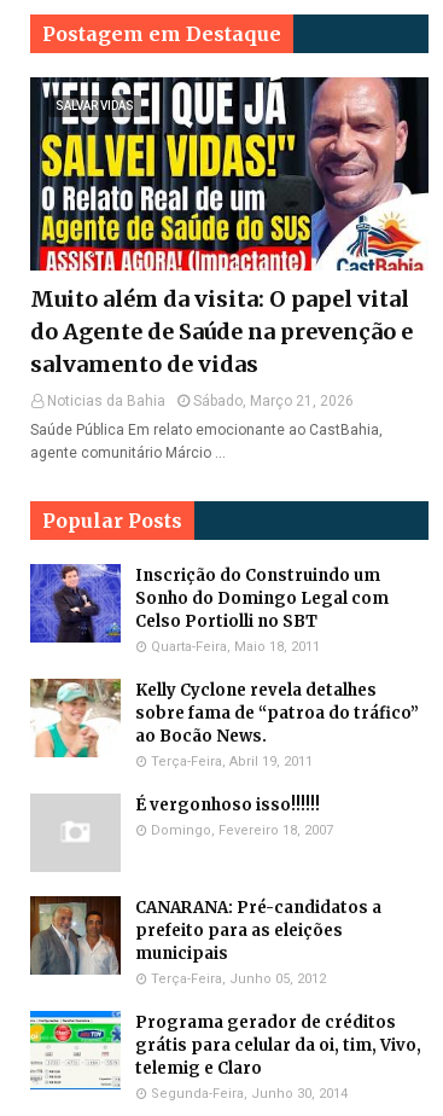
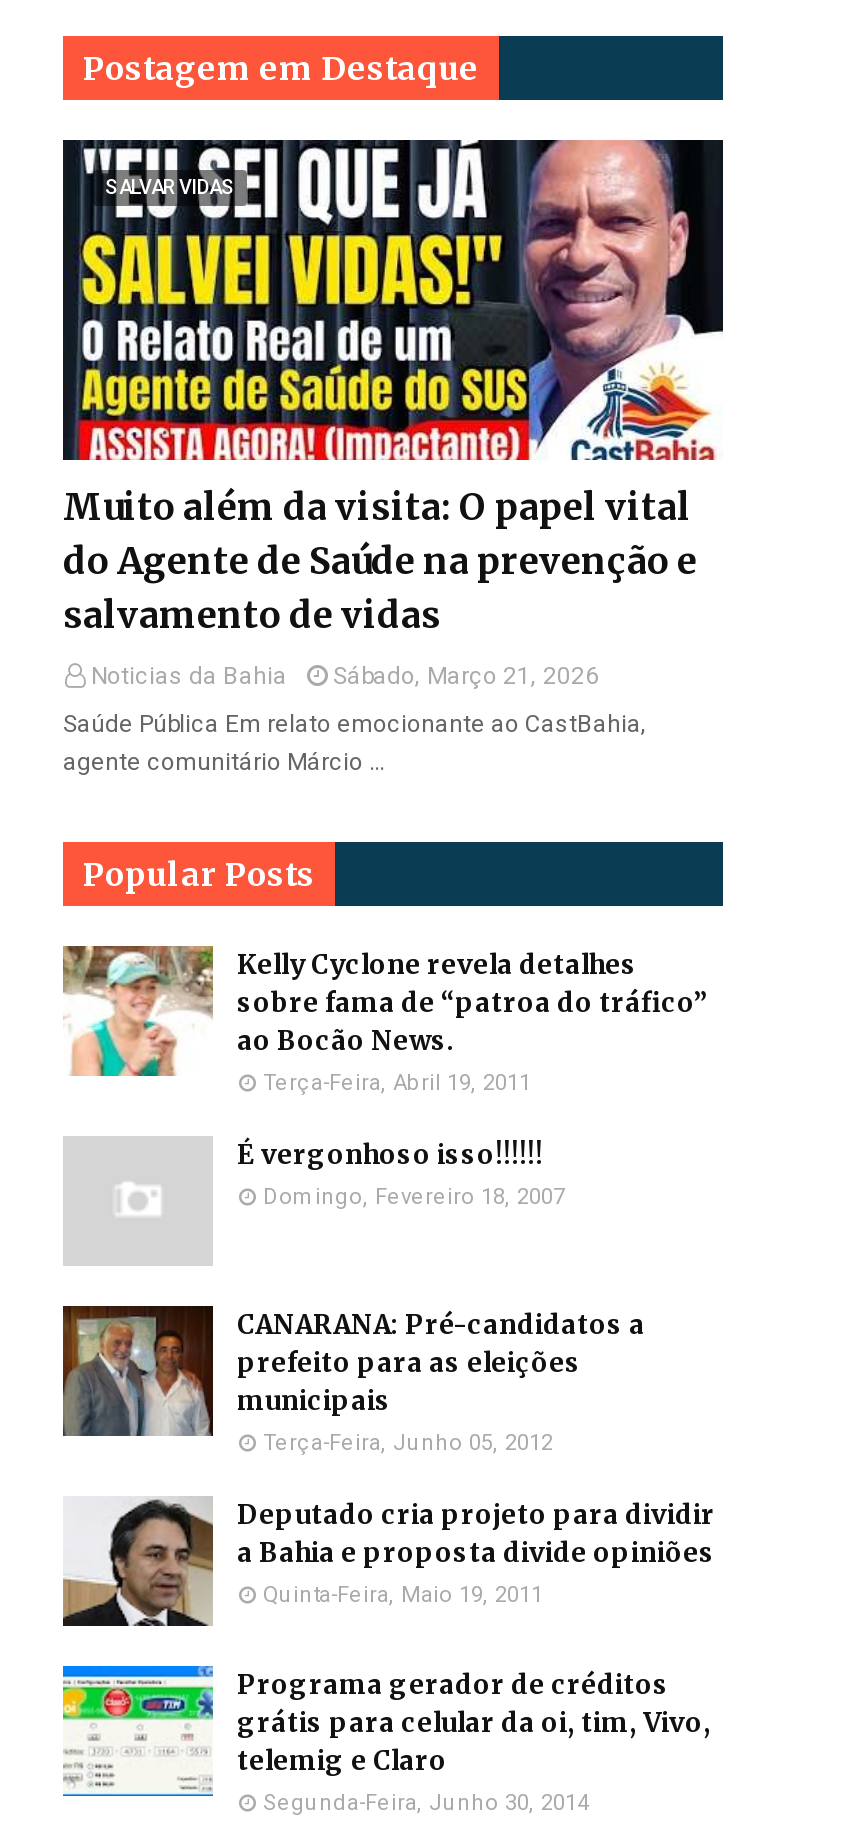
- [image]
- Inscrição do Construindo um
- Sonho do Domingo Legal com
- Celso Portiolli no SBT
- Quarta-Feira, Maio 18, 2011

moved up: [image] | Kelly Cyclone revela detalhes | sobre fama de “patroa do tráfico” | ... | municipais | Terça-Feira, Junho 05, 2012

+ [image]
+ Deputado cria projeto para dividir
+ a Bahia e proposta divide opiniões
+ Quinta-Feira, Maio 19, 2011
